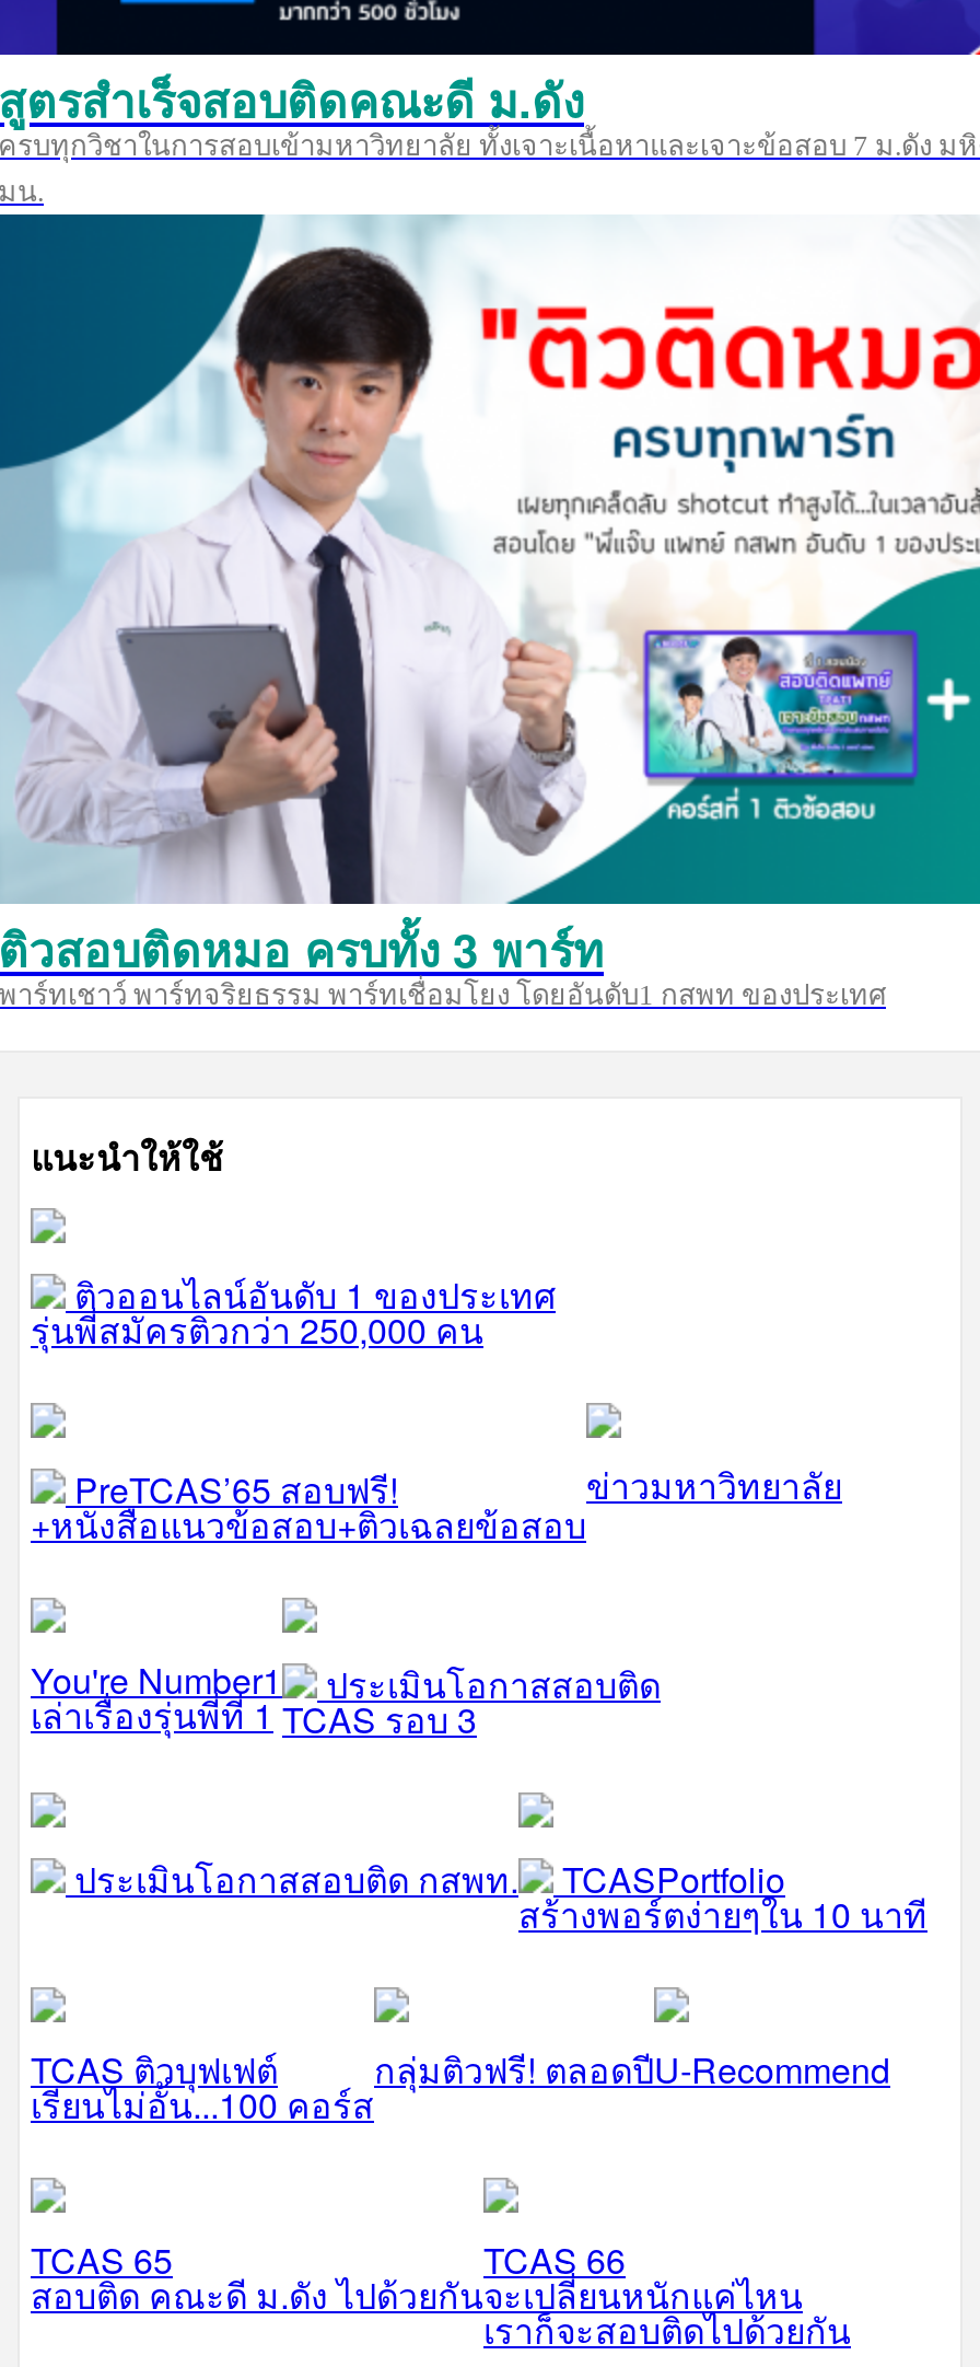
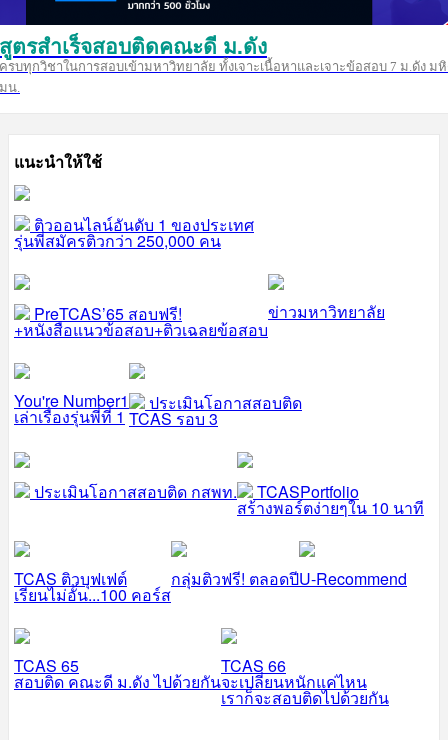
- [image]
- ติวสอบติดหมอ ครบทั้ง 3 พาร์ท
- พาร์ทเชาว์ พาร์ทจริยธรรม พาร์ทเชื่อมโยง โดยอันดับ1 กสพท ของประเทศ
